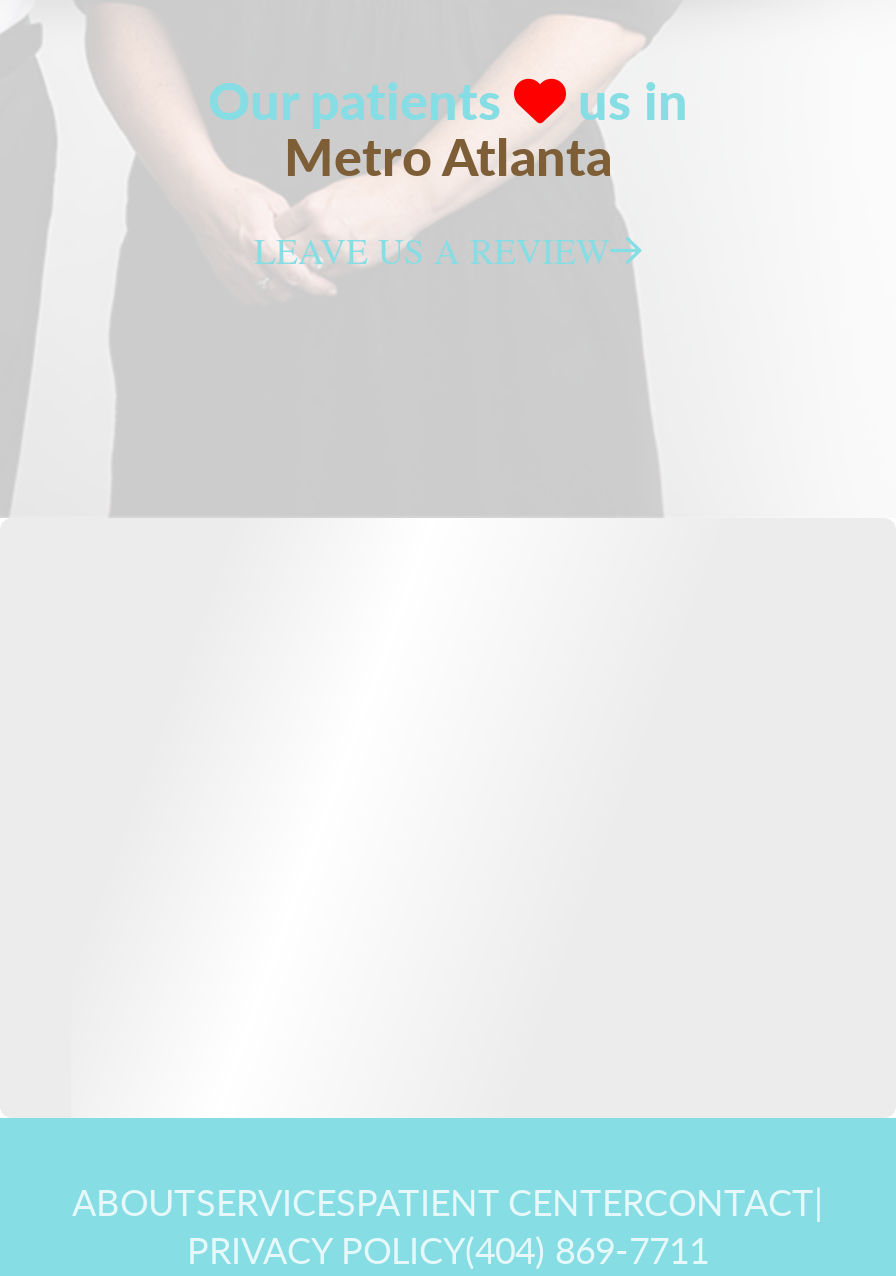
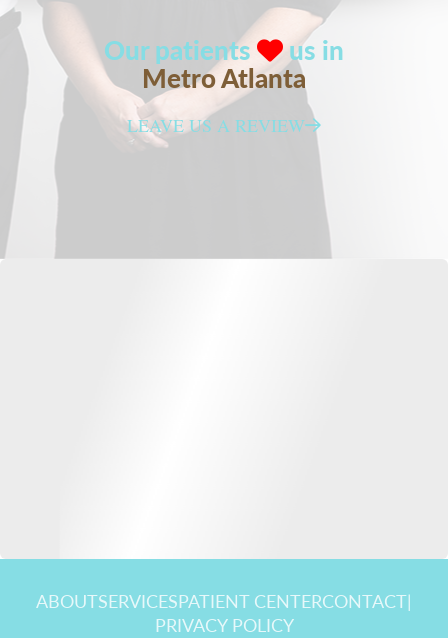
- PRIVACY POLICY(404) 869-7711
+ PRIVACY POLICY
